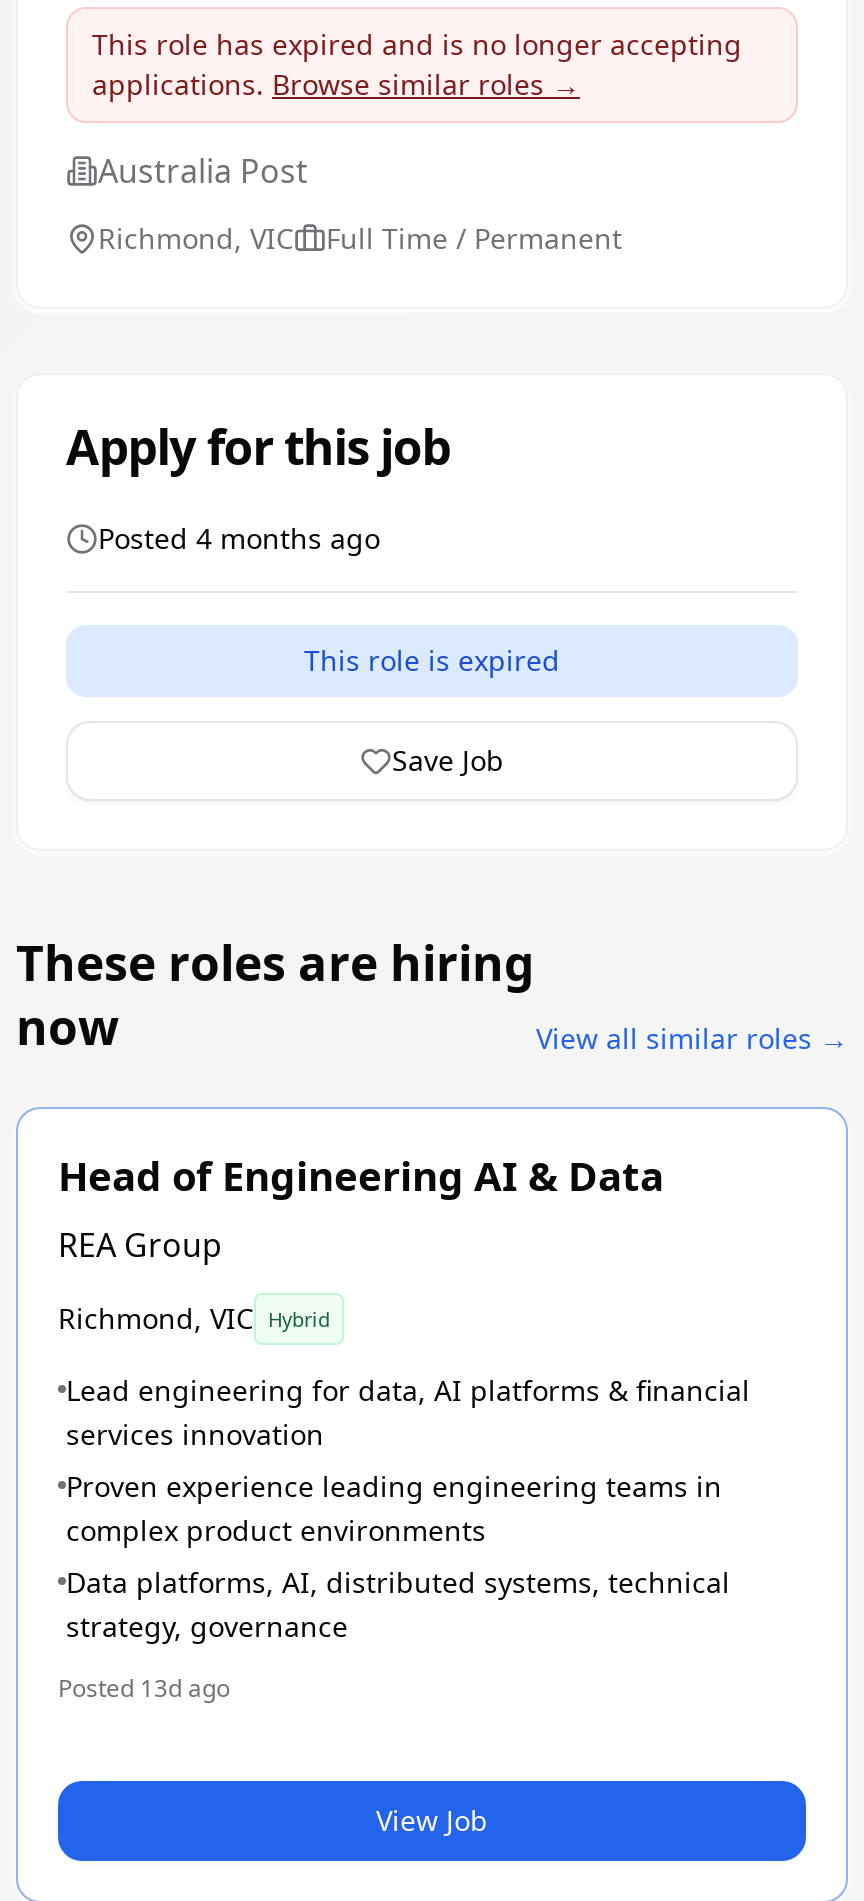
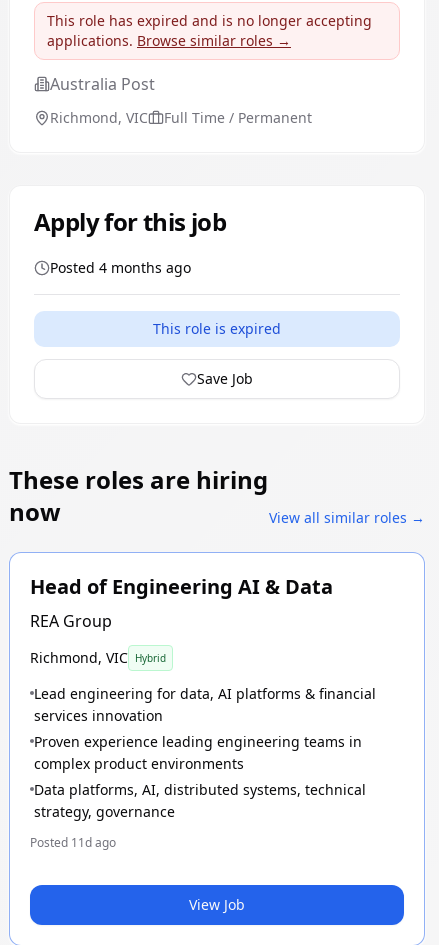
- Posted 13d ago
+ Posted 11d ago
